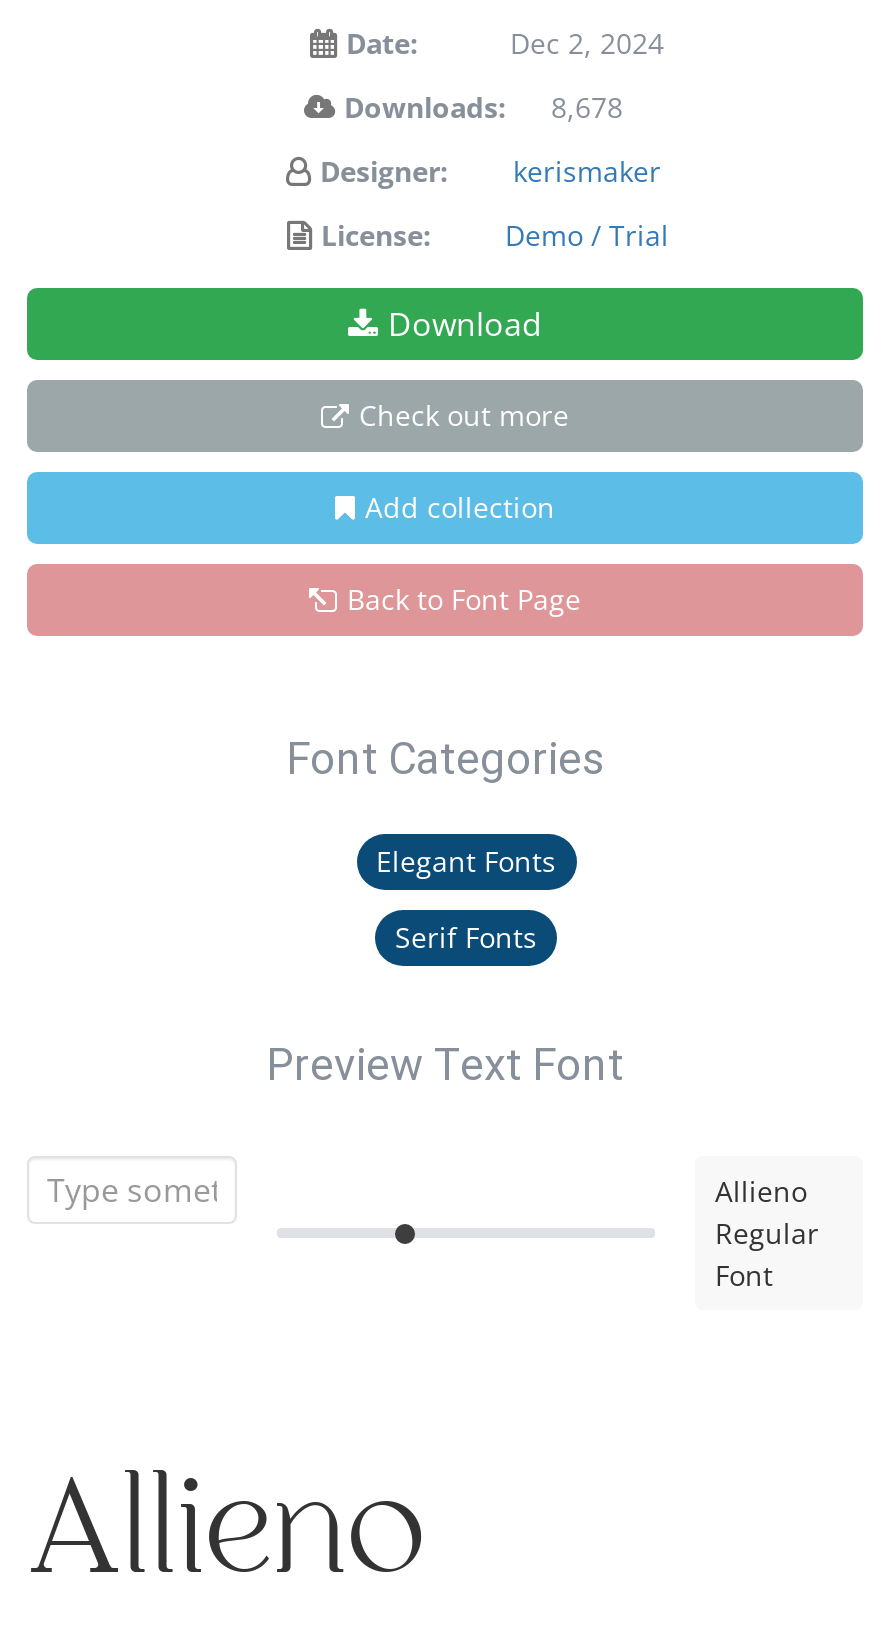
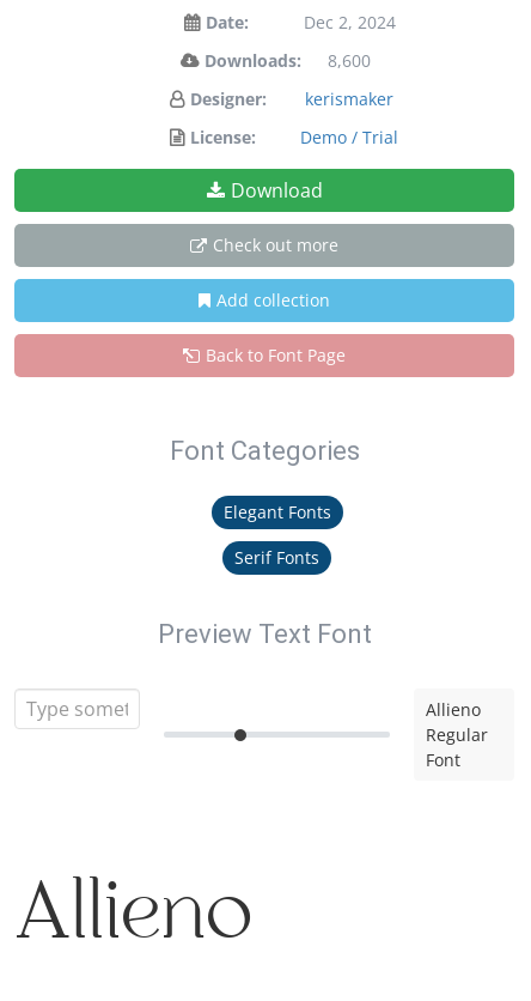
- Downloads: 8,678
+ Downloads: 8,600
